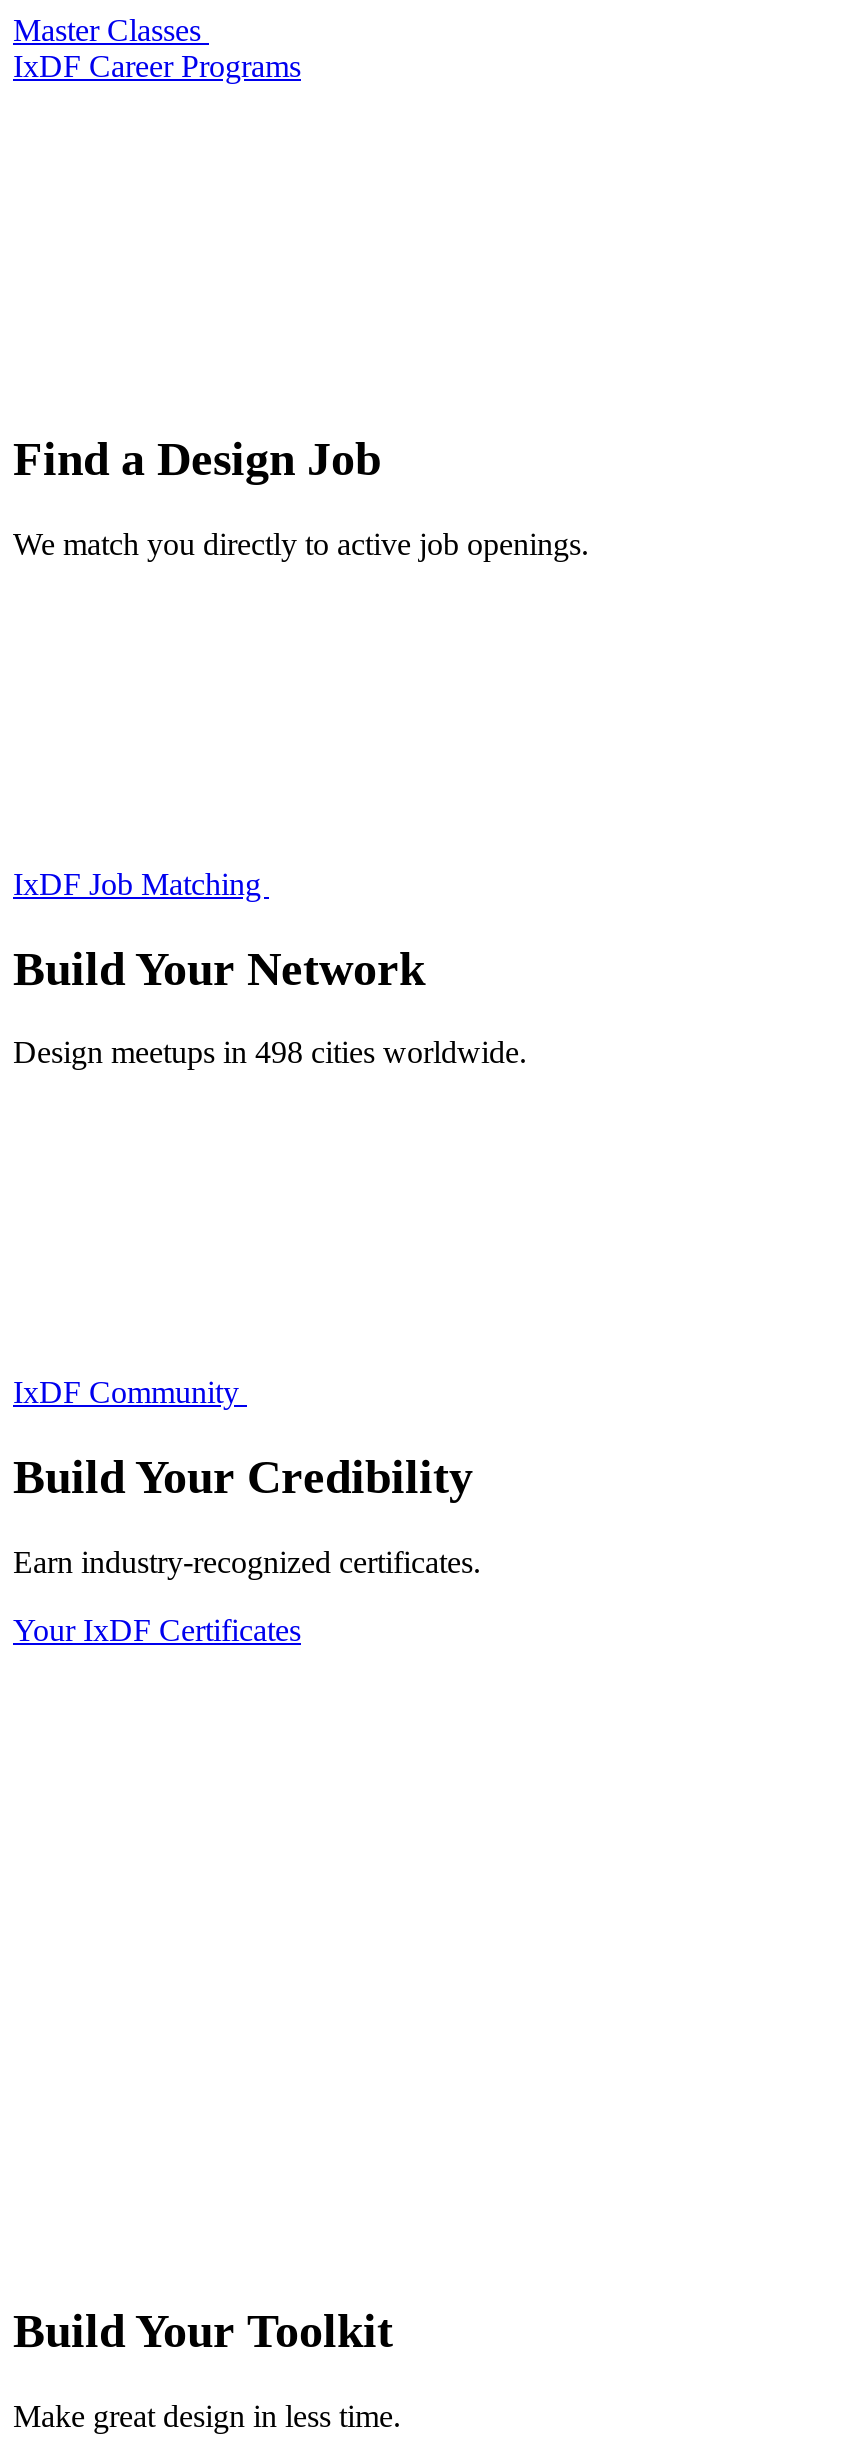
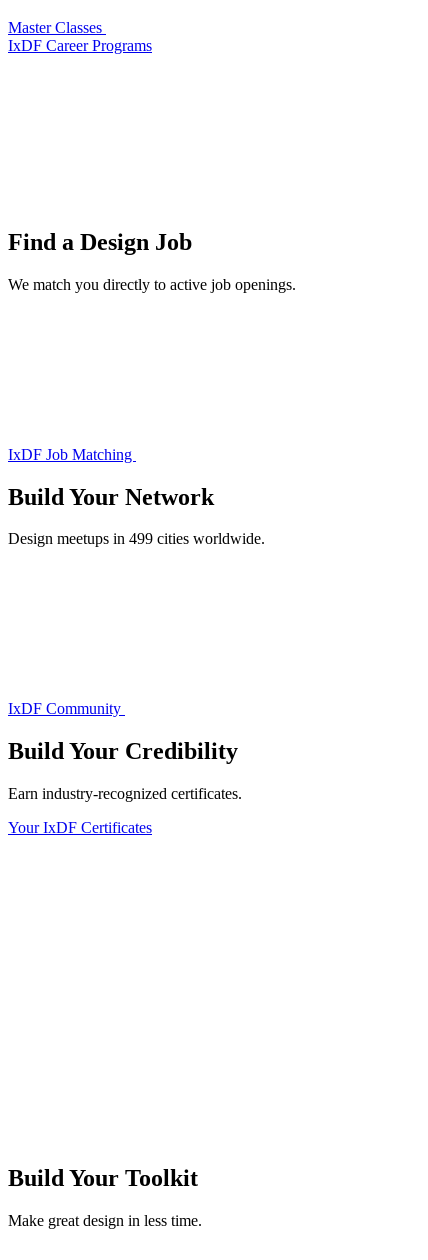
- Design meetups in 498 cities worldwide.
+ Design meetups in 499 cities worldwide.
